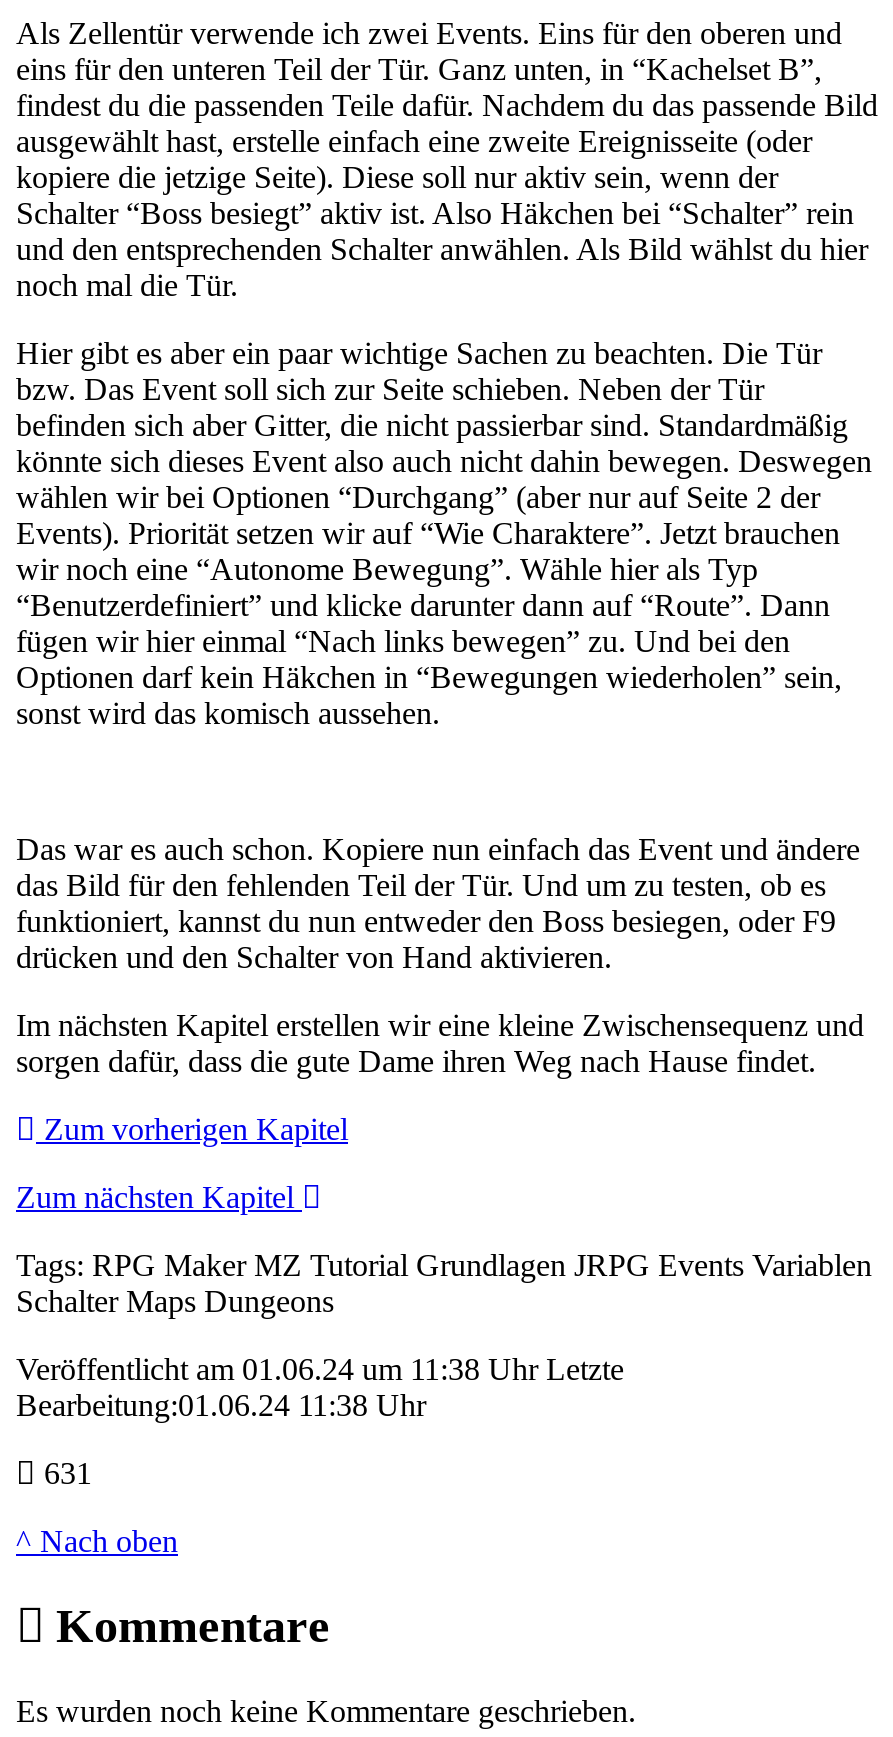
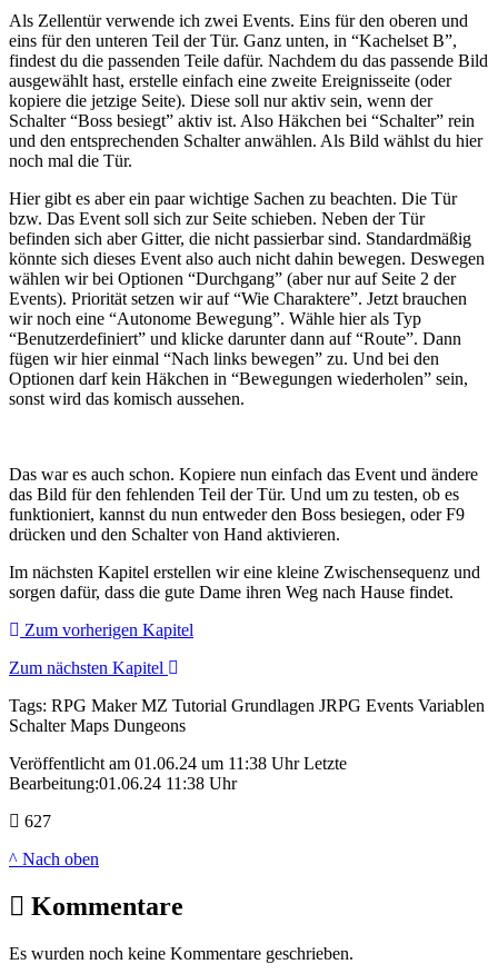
- 631
+ 627
